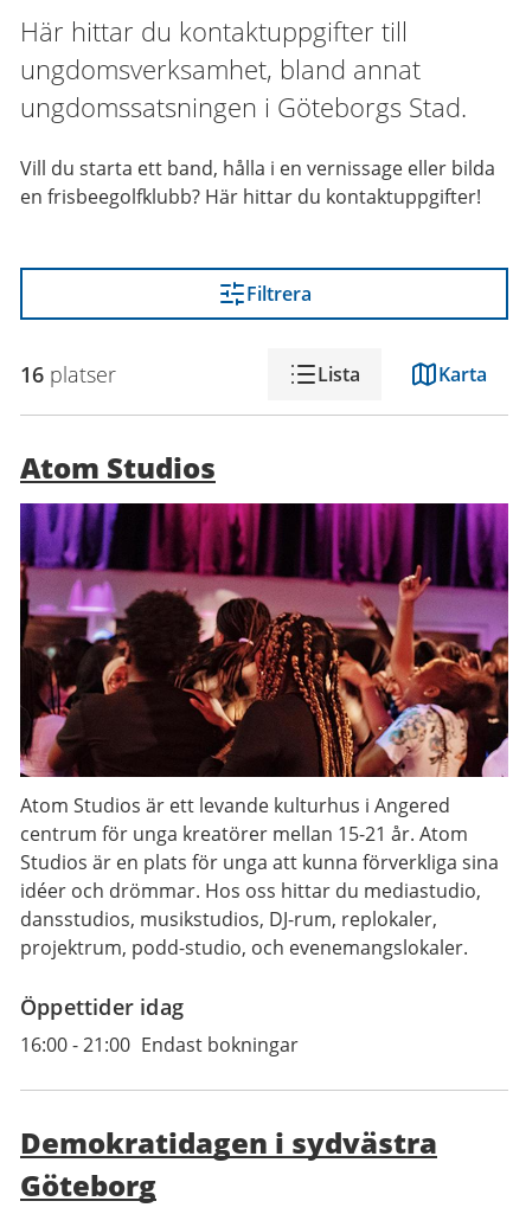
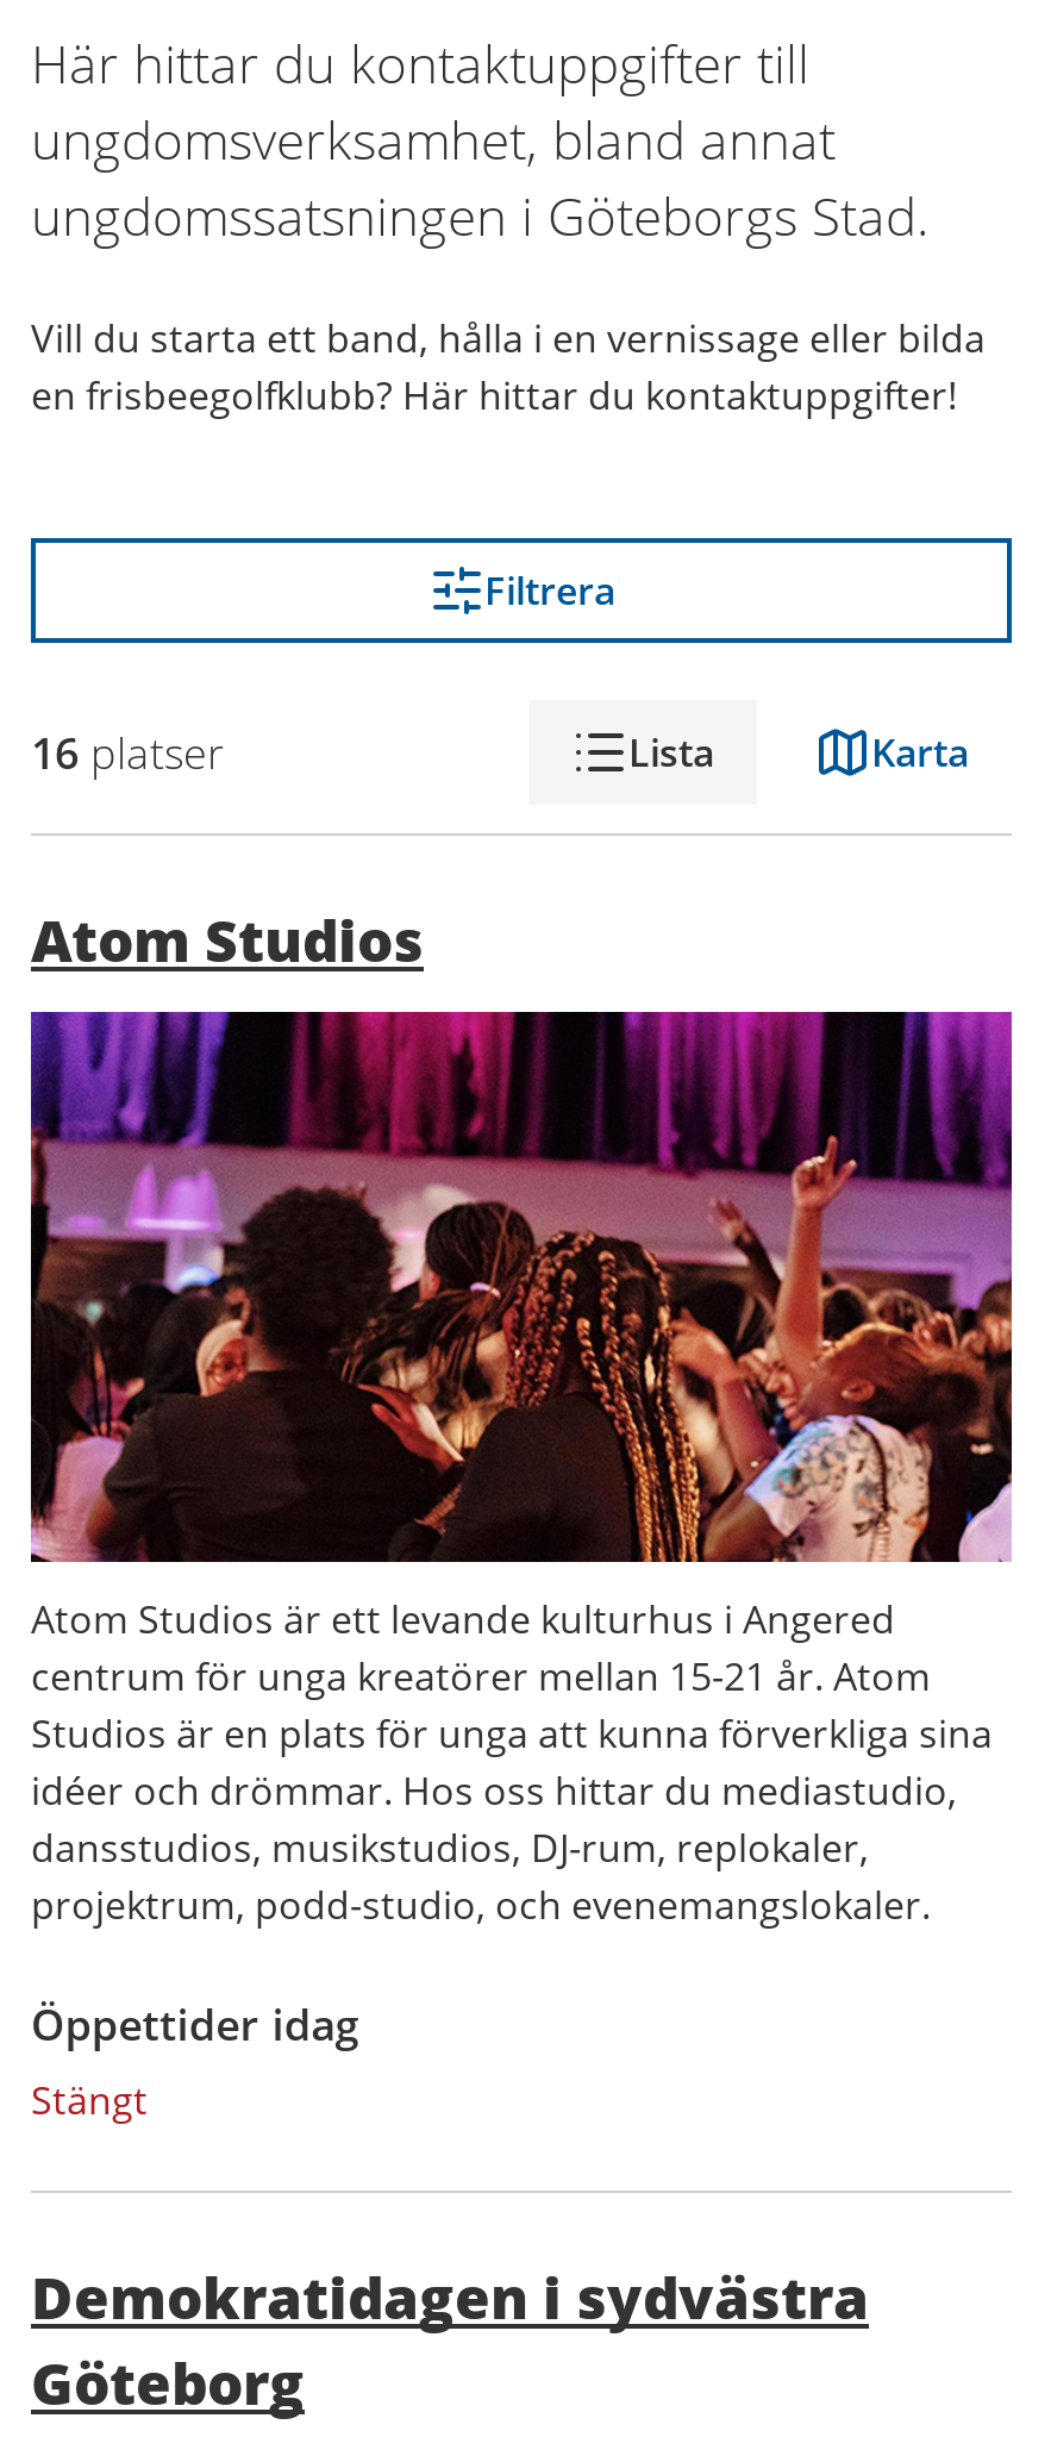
- 16:00 - 21:00 Endast bokningar
+ Stängt
